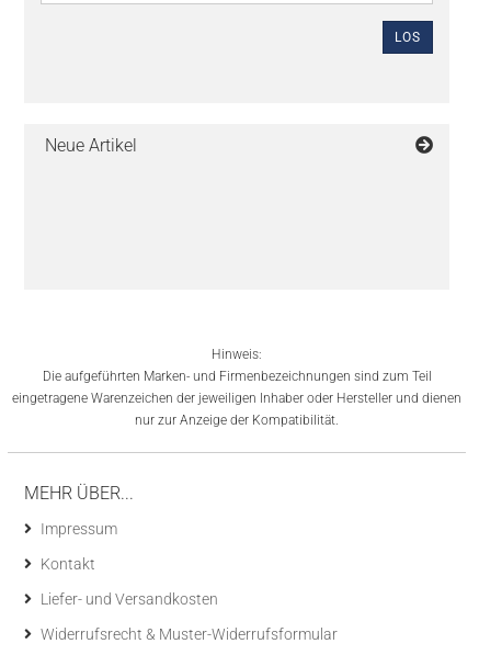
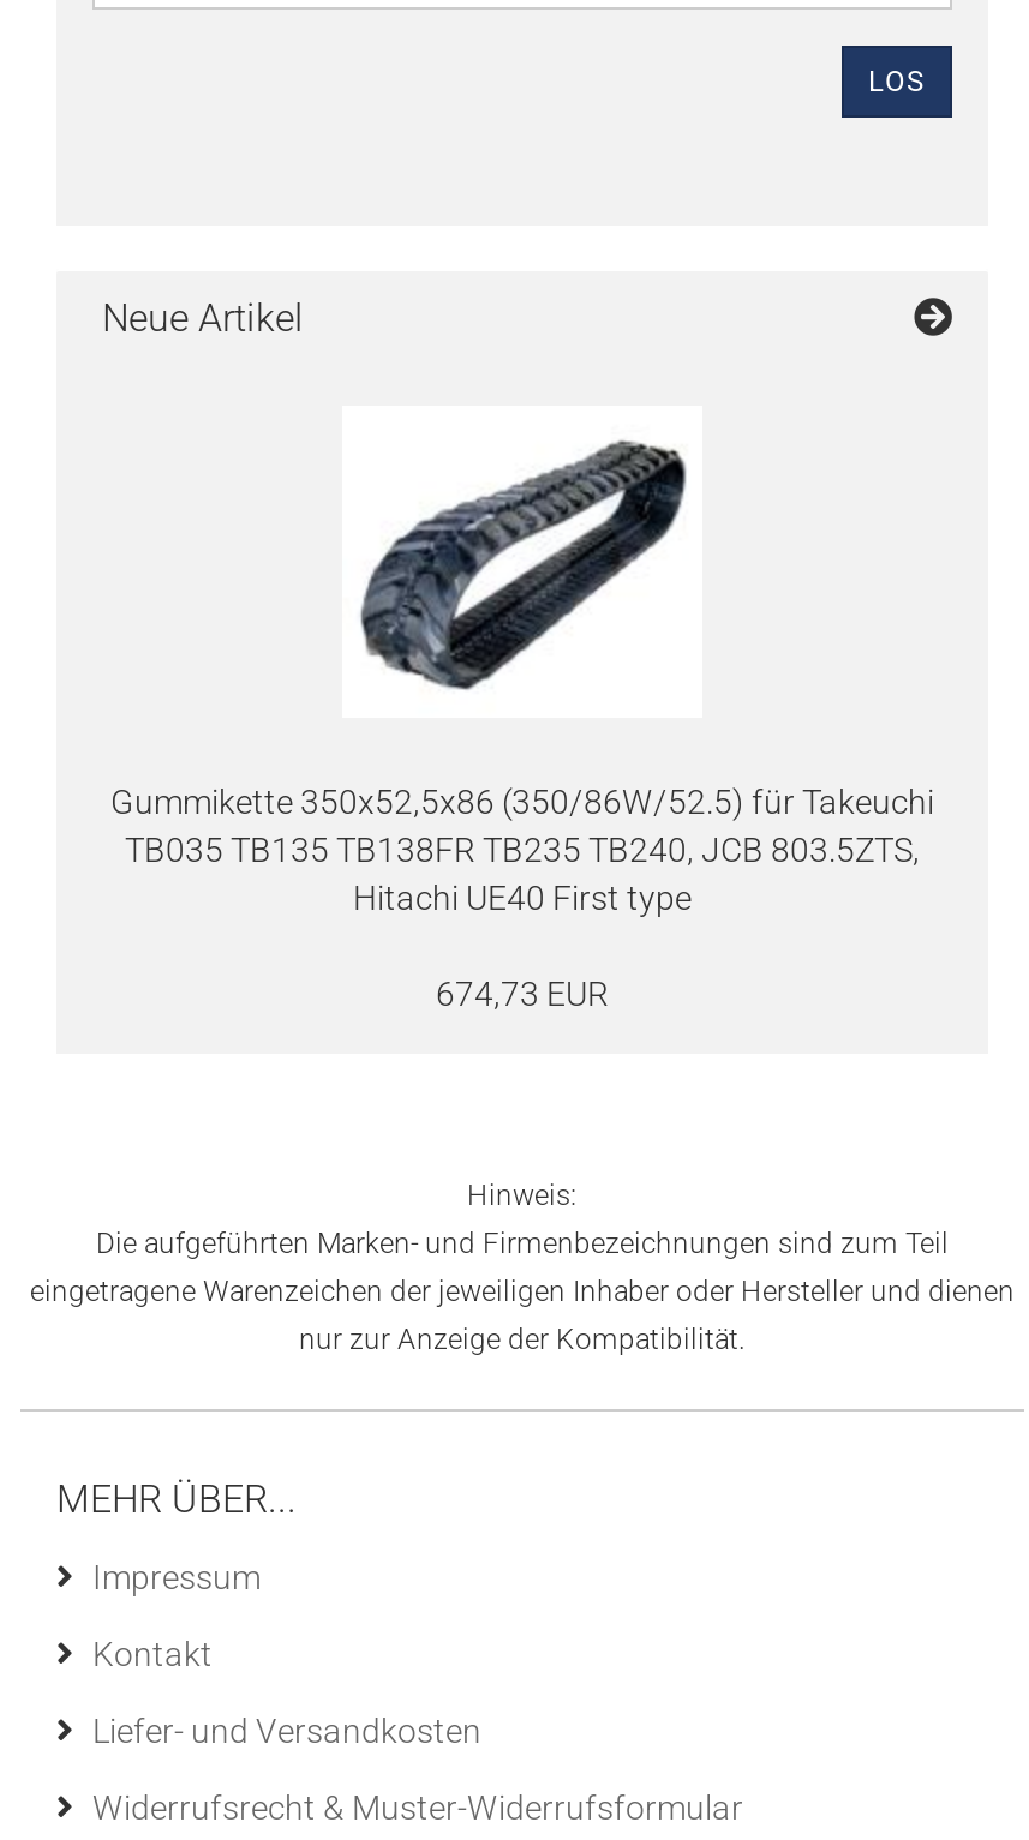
+ [image]
+ Gummikette 350x52,5x86 (350/86W/52.5) für Takeuchi
+ TB035 TB135 TB138FR TB235 TB240, JCB 803.5ZTS,
+ Hitachi UE40 First type
+ 674,73 EUR
